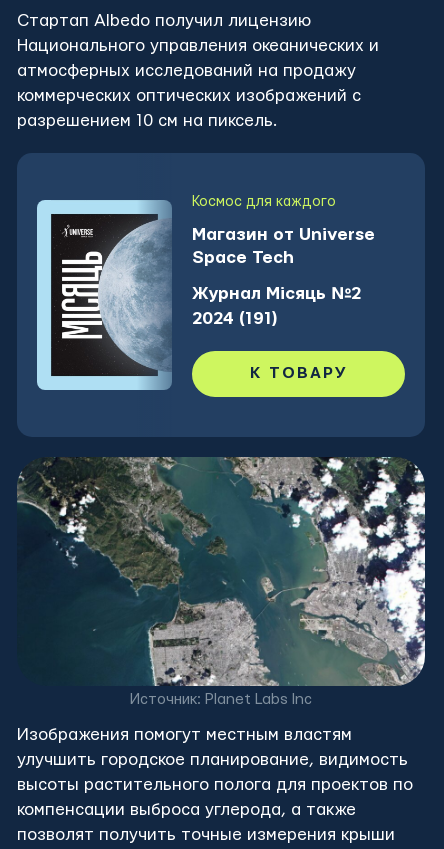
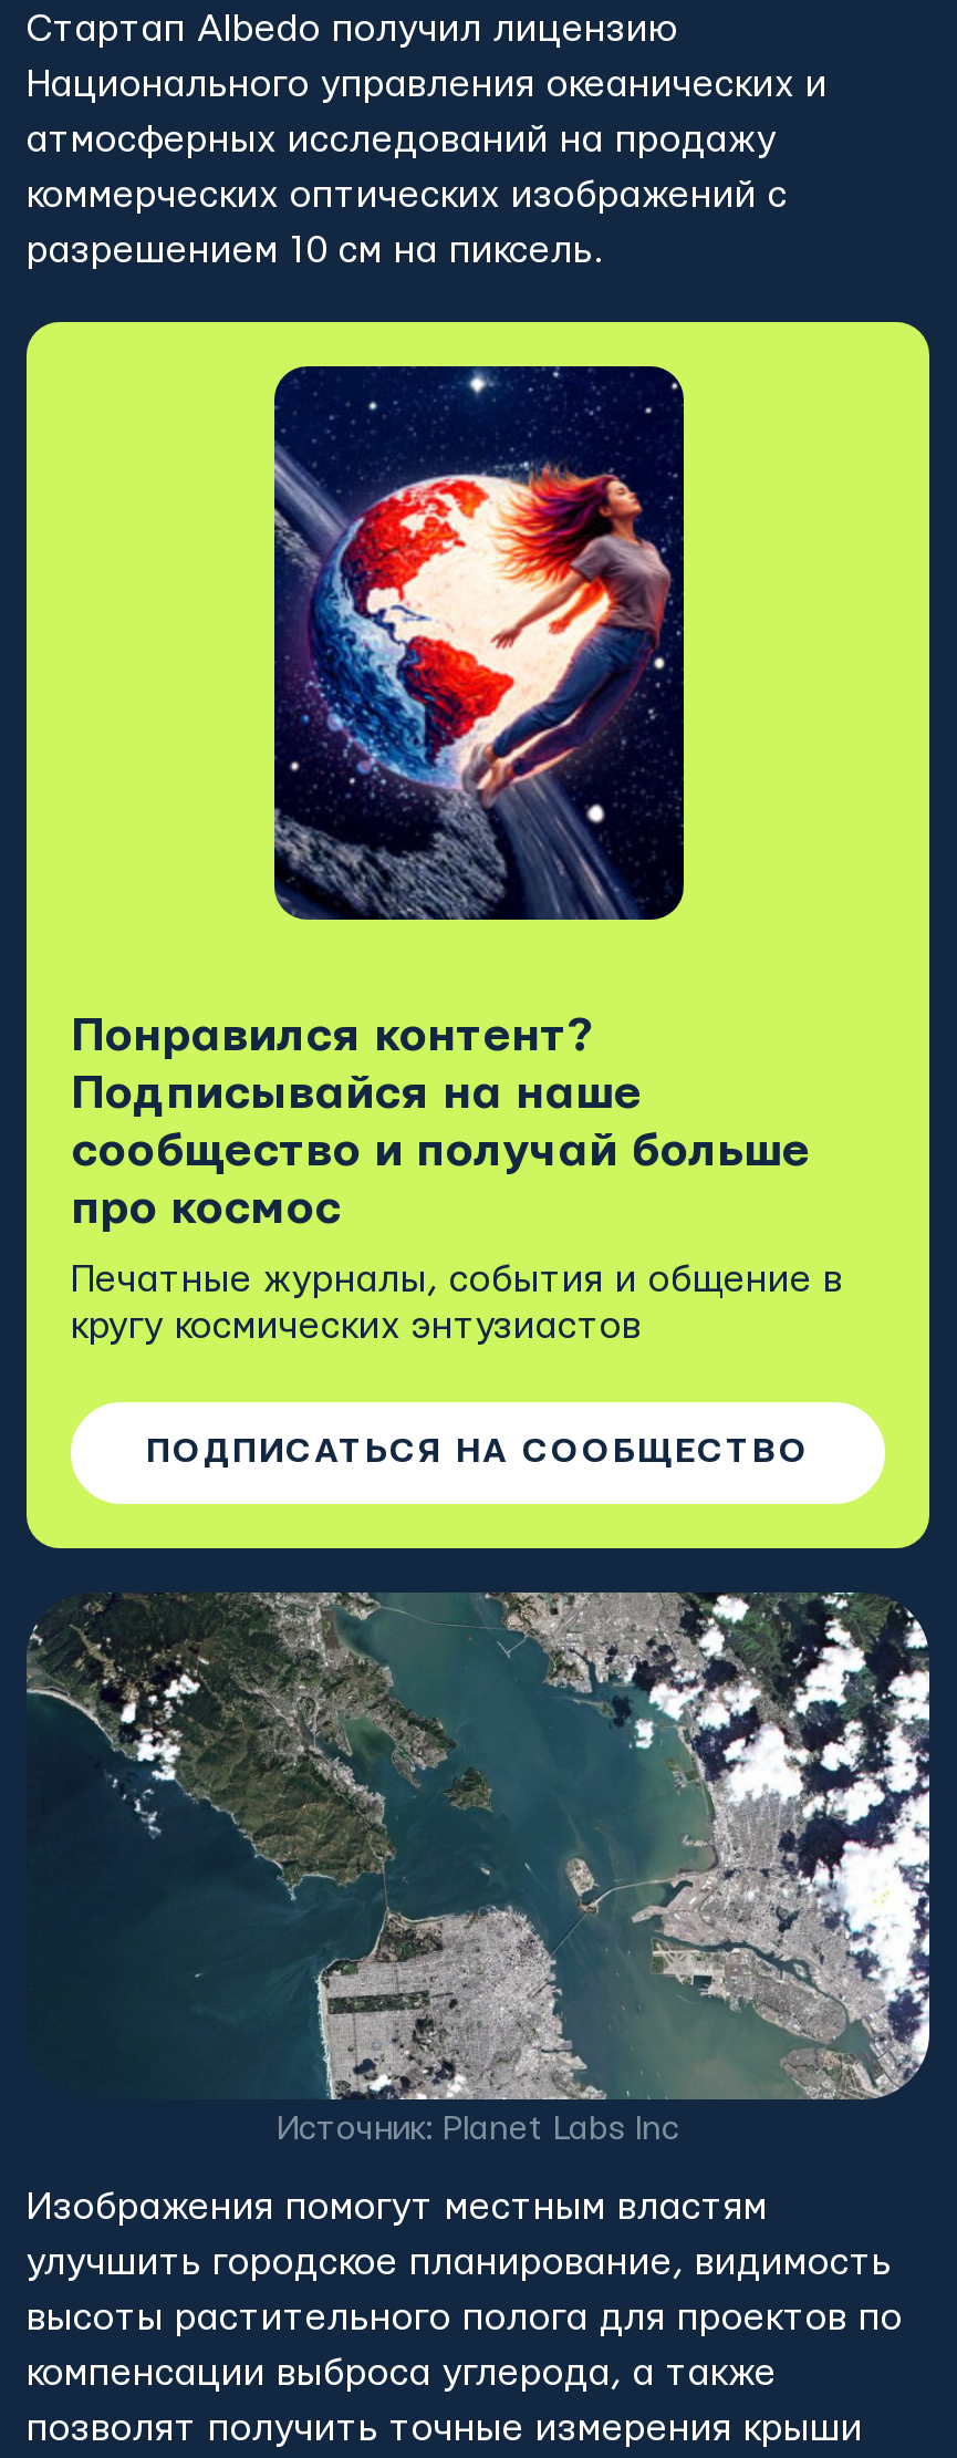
- [image]
- Космос для каждого
- Магазин от Universe
- Space Tech
- Журнал Місяць №2
- 2024 (191)
- К ТОВАРУ
+ [image]
+ Понравился контент?
+ Подписывайся на наше
+ сообщество и получай больше
+ про космос
+ Печатные журналы, события и общение в
+ кругу космических энтузиастов
+ ПОДПИСАТЬСЯ НА СООБЩЕСТВО
